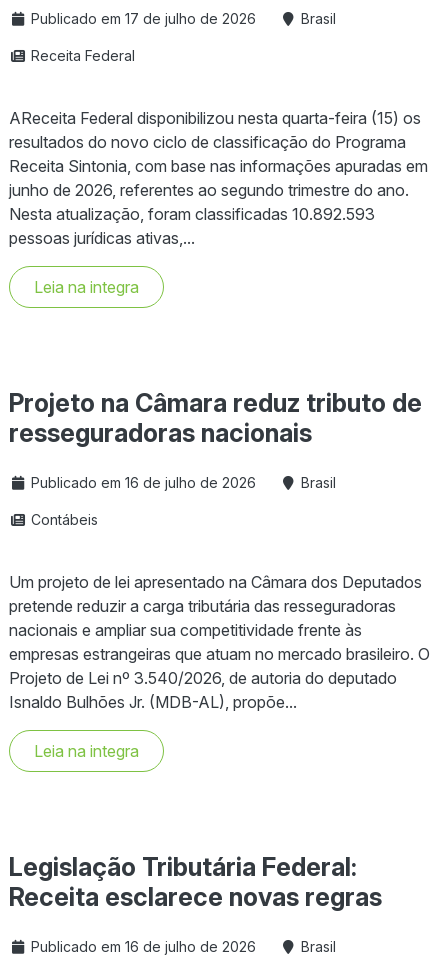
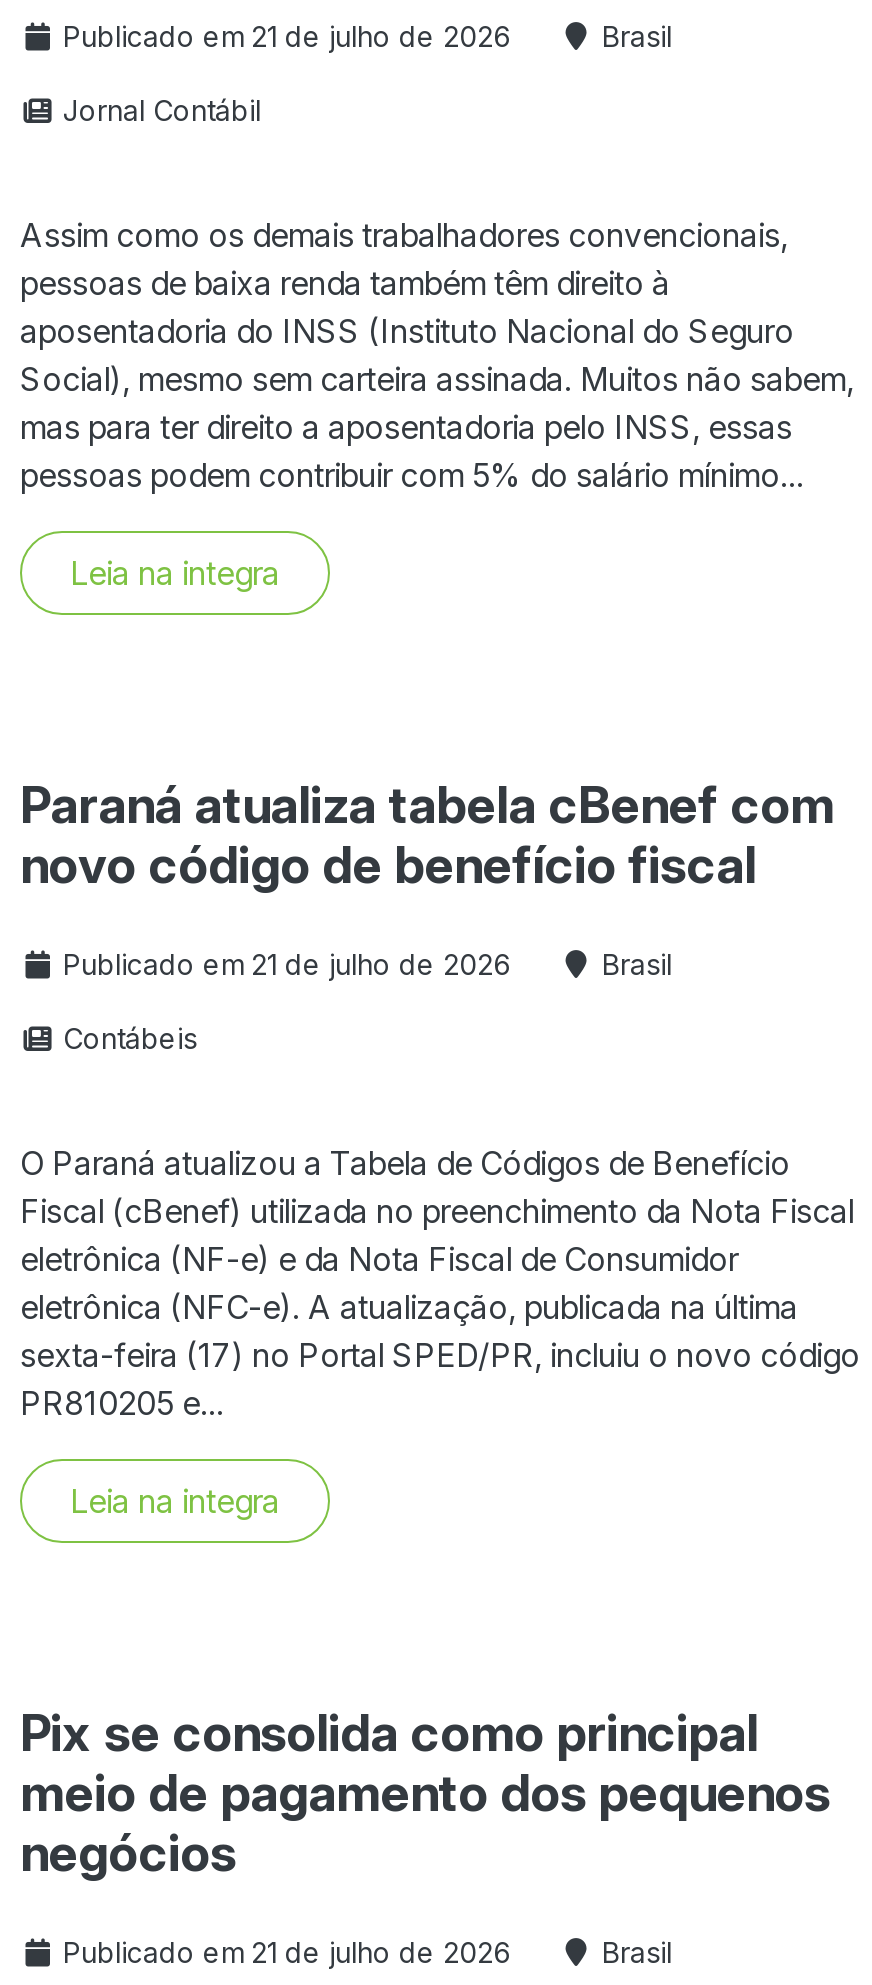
- Publicado em 17 de julho de 2026
+ Publicado em 21 de julho de 2026

- Receita Federal
+ Jornal Contábil

- AReceita Federal disponibilizou nesta quarta-feira (15) os
- resultados do novo ciclo de classificação do Programa
- Receita Sintonia, com base nas informações apuradas em
- junho de 2026, referentes ao segundo trimestre do ano.
- Nesta atualização, foram classificadas 10.892.593
- pessoas jurídicas ativas,...
+ Assim como os demais trabalhadores convencionais,
+ pessoas de baixa renda também têm direito à
+ aposentadoria do INSS (Instituto Nacional do Seguro
+ Social), mesmo sem carteira assinada. Muitos não sabem,
+ mas para ter direito a aposentadoria pelo INSS, essas
+ pessoas podem contribuir com 5% do salário mínimo...

- Projeto na Câmara reduz tributo de
- resseguradoras nacionais
+ Paraná atualiza tabela cBenef com
+ novo código de benefício fiscal

- Publicado em 16 de julho de 2026
+ Publicado em 21 de julho de 2026

- Um projeto de lei apresentado na Câmara dos Deputados
- pretende reduzir a carga tributária das resseguradoras
- nacionais e ampliar sua competitividade frente às
- empresas estrangeiras que atuam no mercado brasileiro. O
- Projeto de Lei nº 3.540/2026, de autoria do deputado
- Isnaldo Bulhões Jr. (MDB-AL), propõe...
+ O Paraná atualizou a Tabela de Códigos de Benefício
+ Fiscal (cBenef) utilizada no preenchimento da Nota Fiscal
+ eletrônica (NF-e) e da Nota Fiscal de Consumidor
+ eletrônica (NFC-e). A atualização, publicada na última
+ sexta-feira (17) no Portal SPED/PR, incluiu o novo código
+ PR810205 e...

- Legislação Tributária Federal:
- Receita esclarece novas regras
+ Pix se consolida como principal
+ meio de pagamento dos pequenos
+ negócios

- Publicado em 16 de julho de 2026
+ Publicado em 21 de julho de 2026
